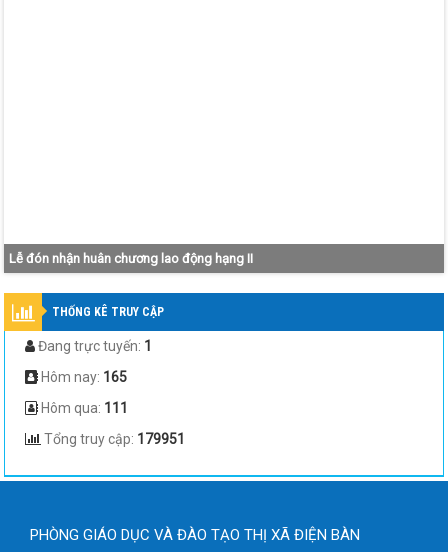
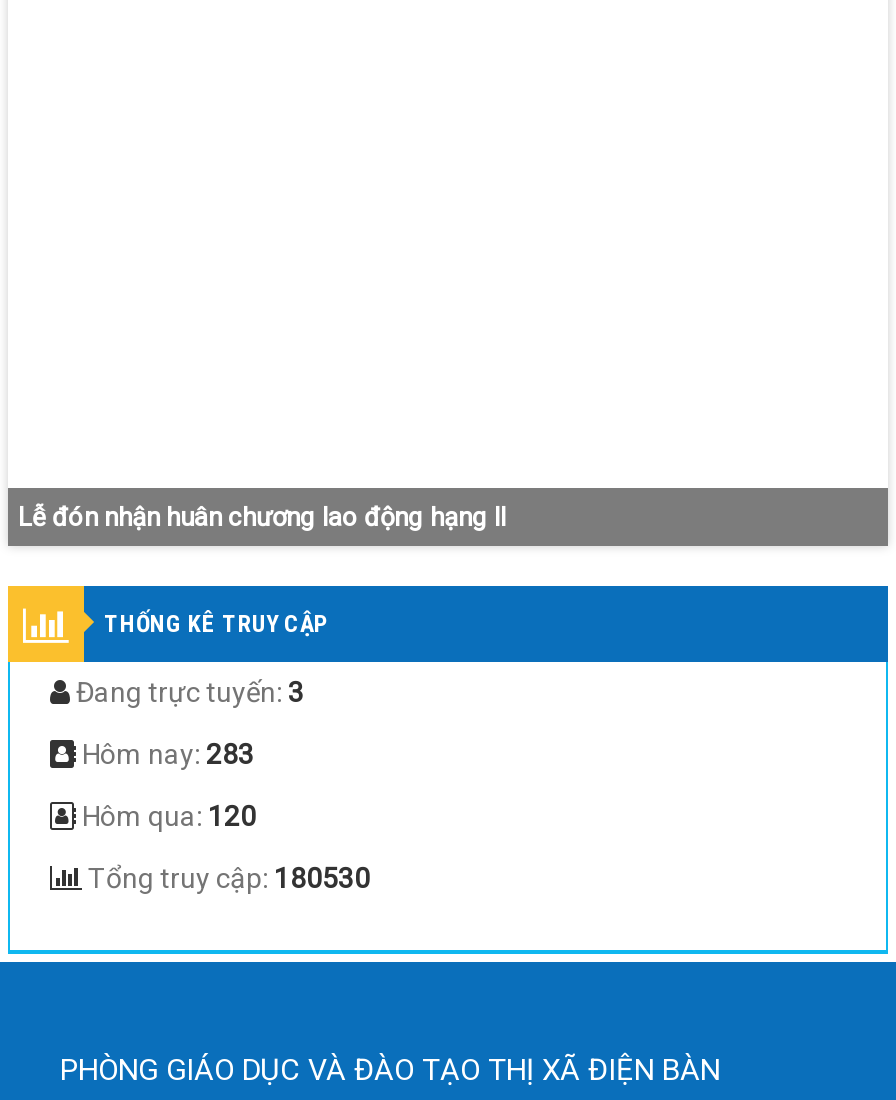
- Đang trực tuyến: 1
+ Đang trực tuyến: 3

- Hôm nay: 165
+ Hôm nay: 283

- Hôm qua: 111
+ Hôm qua: 120

- Tổng truy cập: 179951
+ Tổng truy cập: 180530
